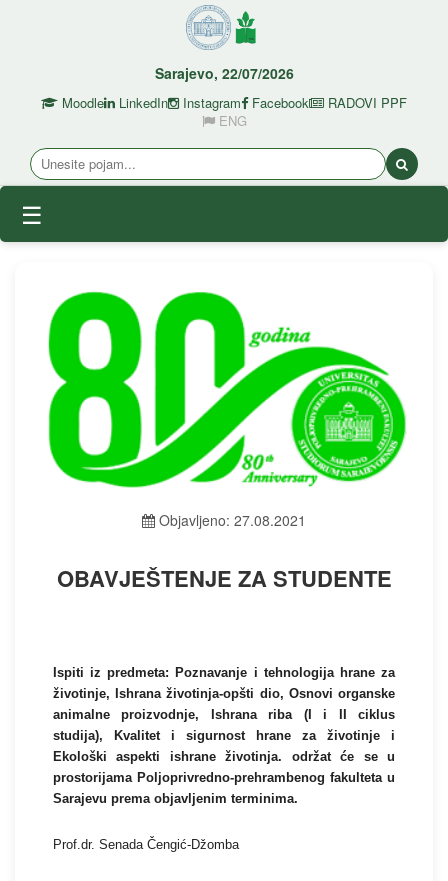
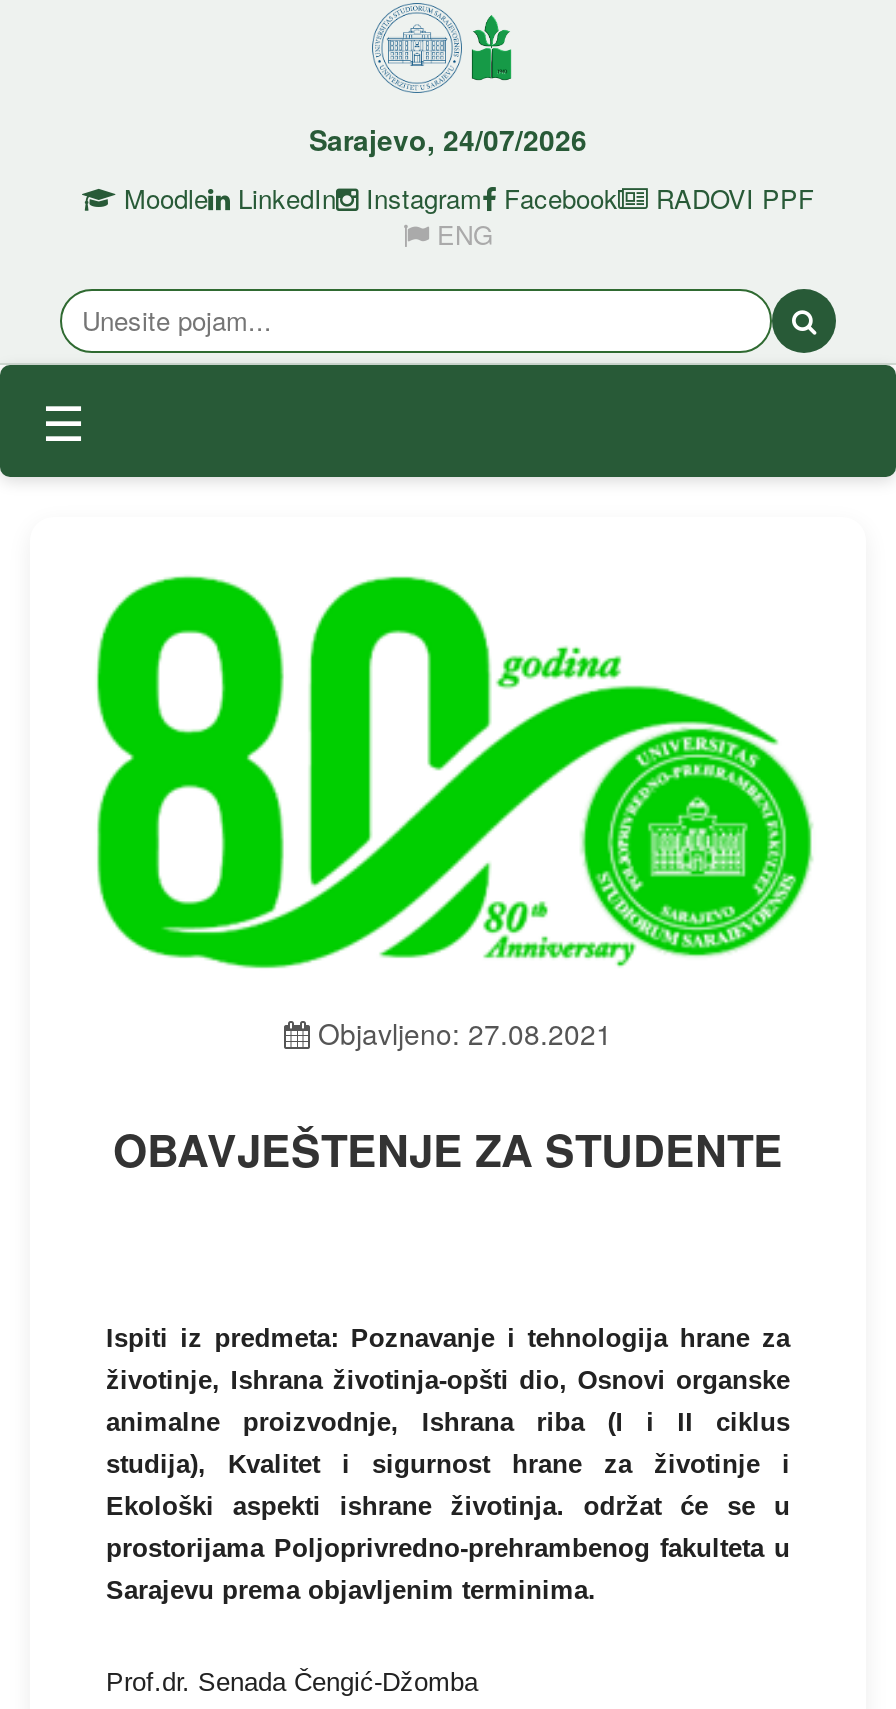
- Sarajevo, 22/07/2026
+ Sarajevo, 24/07/2026
